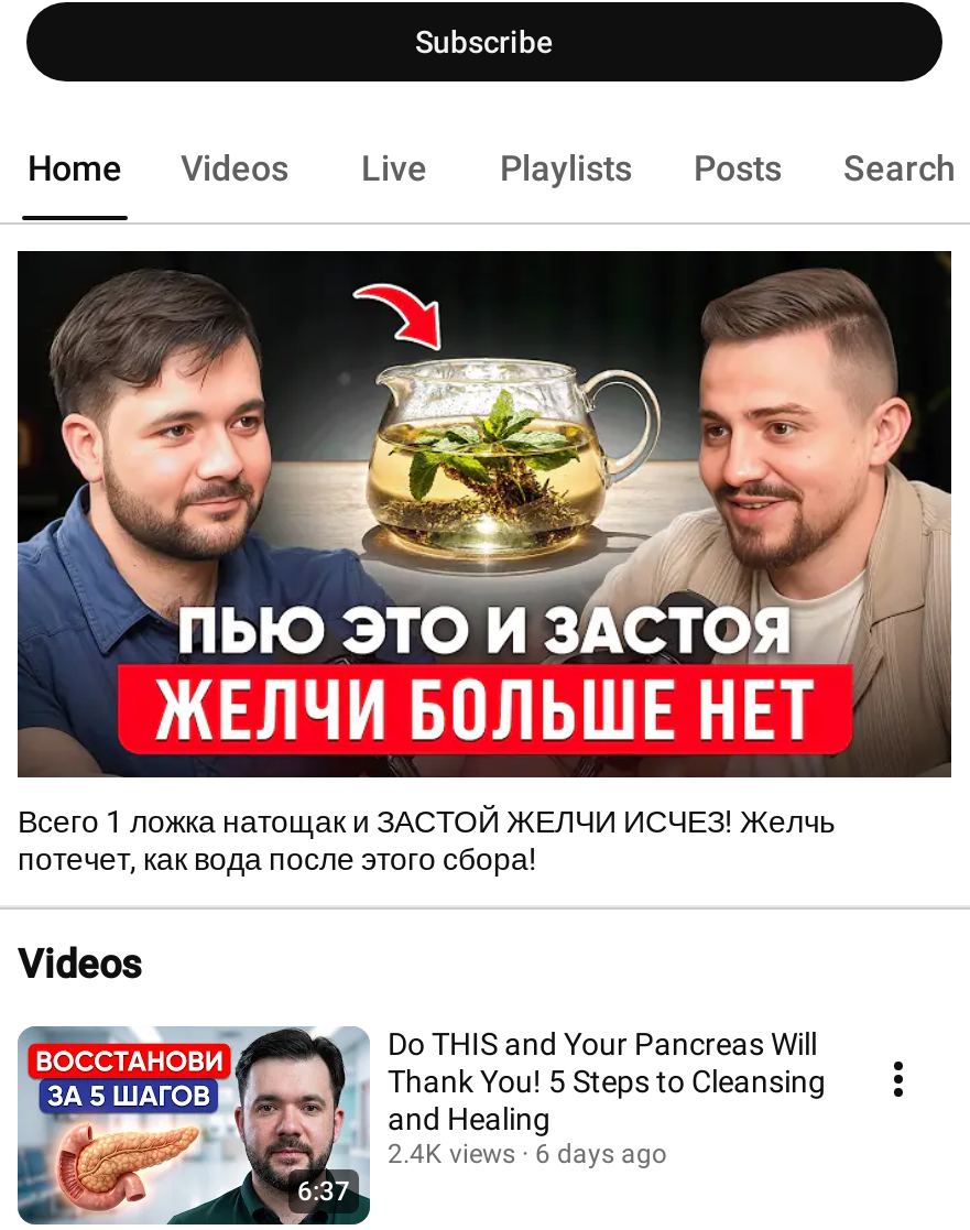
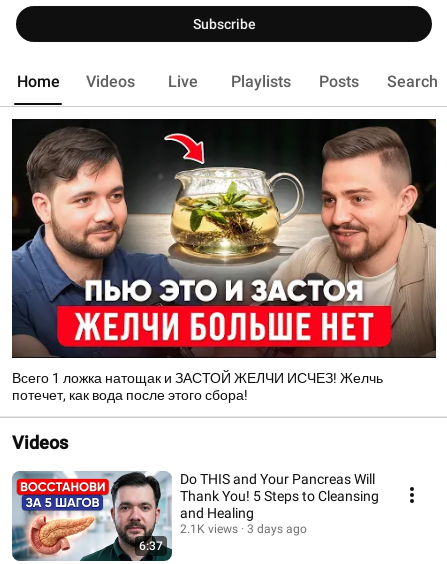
- 2.4K views
+ 2.1K views

- 6 days ago
+ 3 days ago
